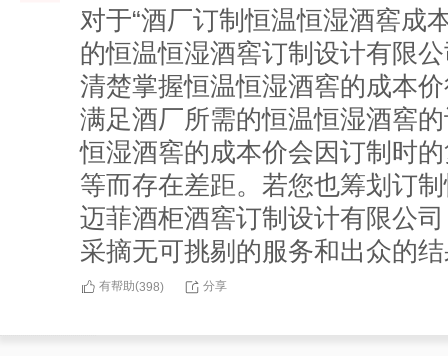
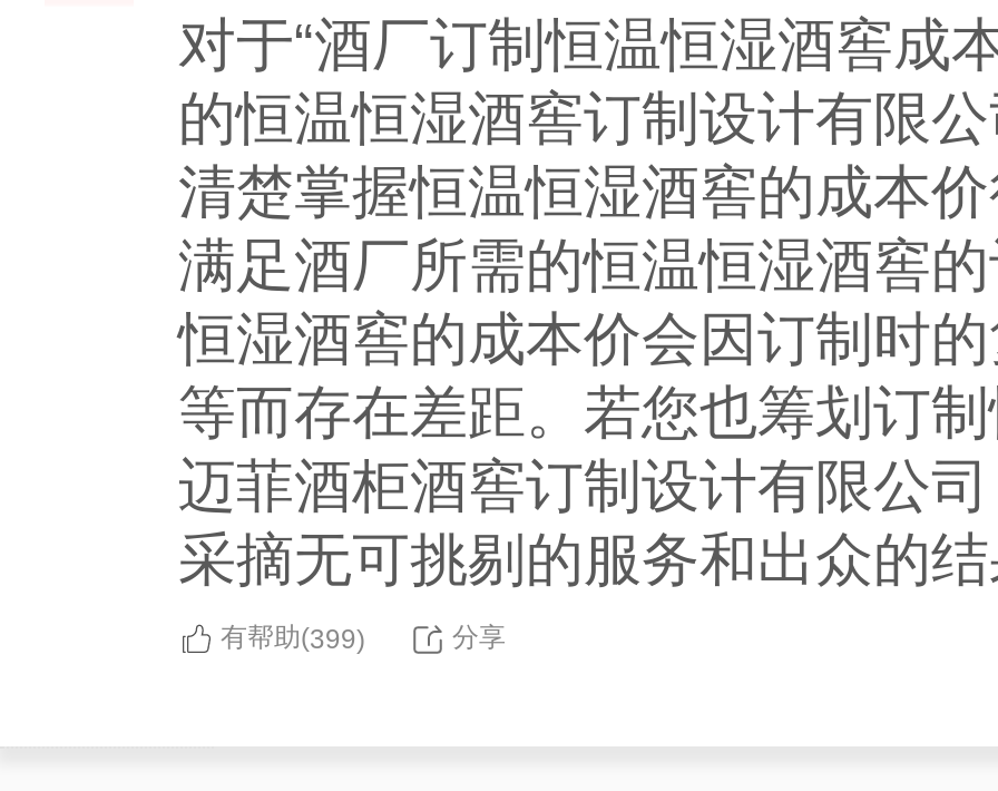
- 有帮助(398)
+ 有帮助(399)
